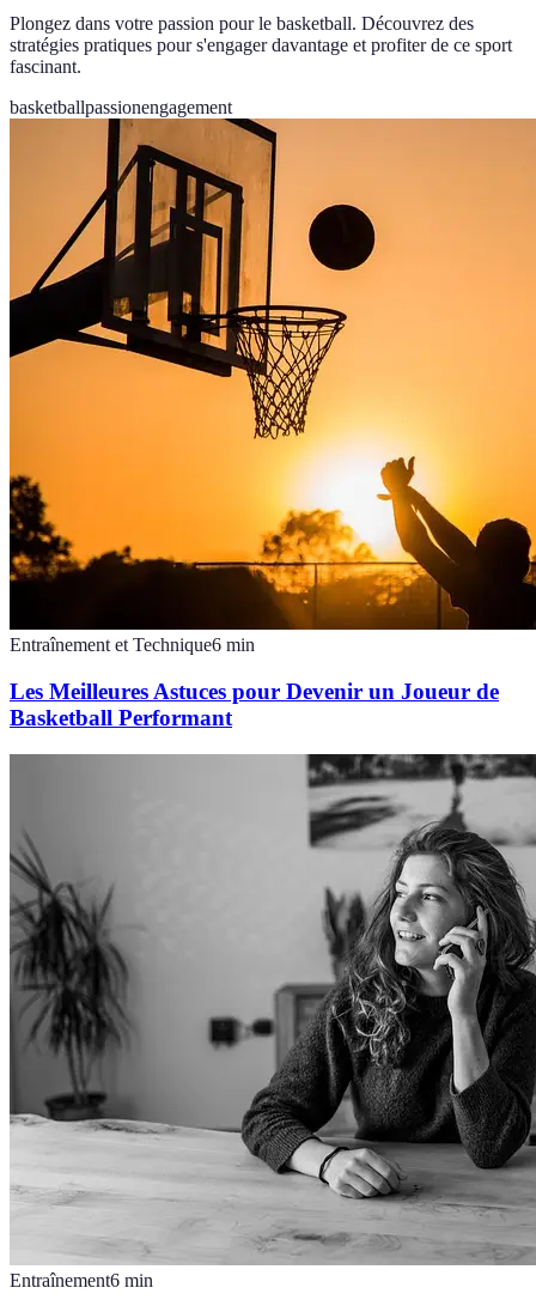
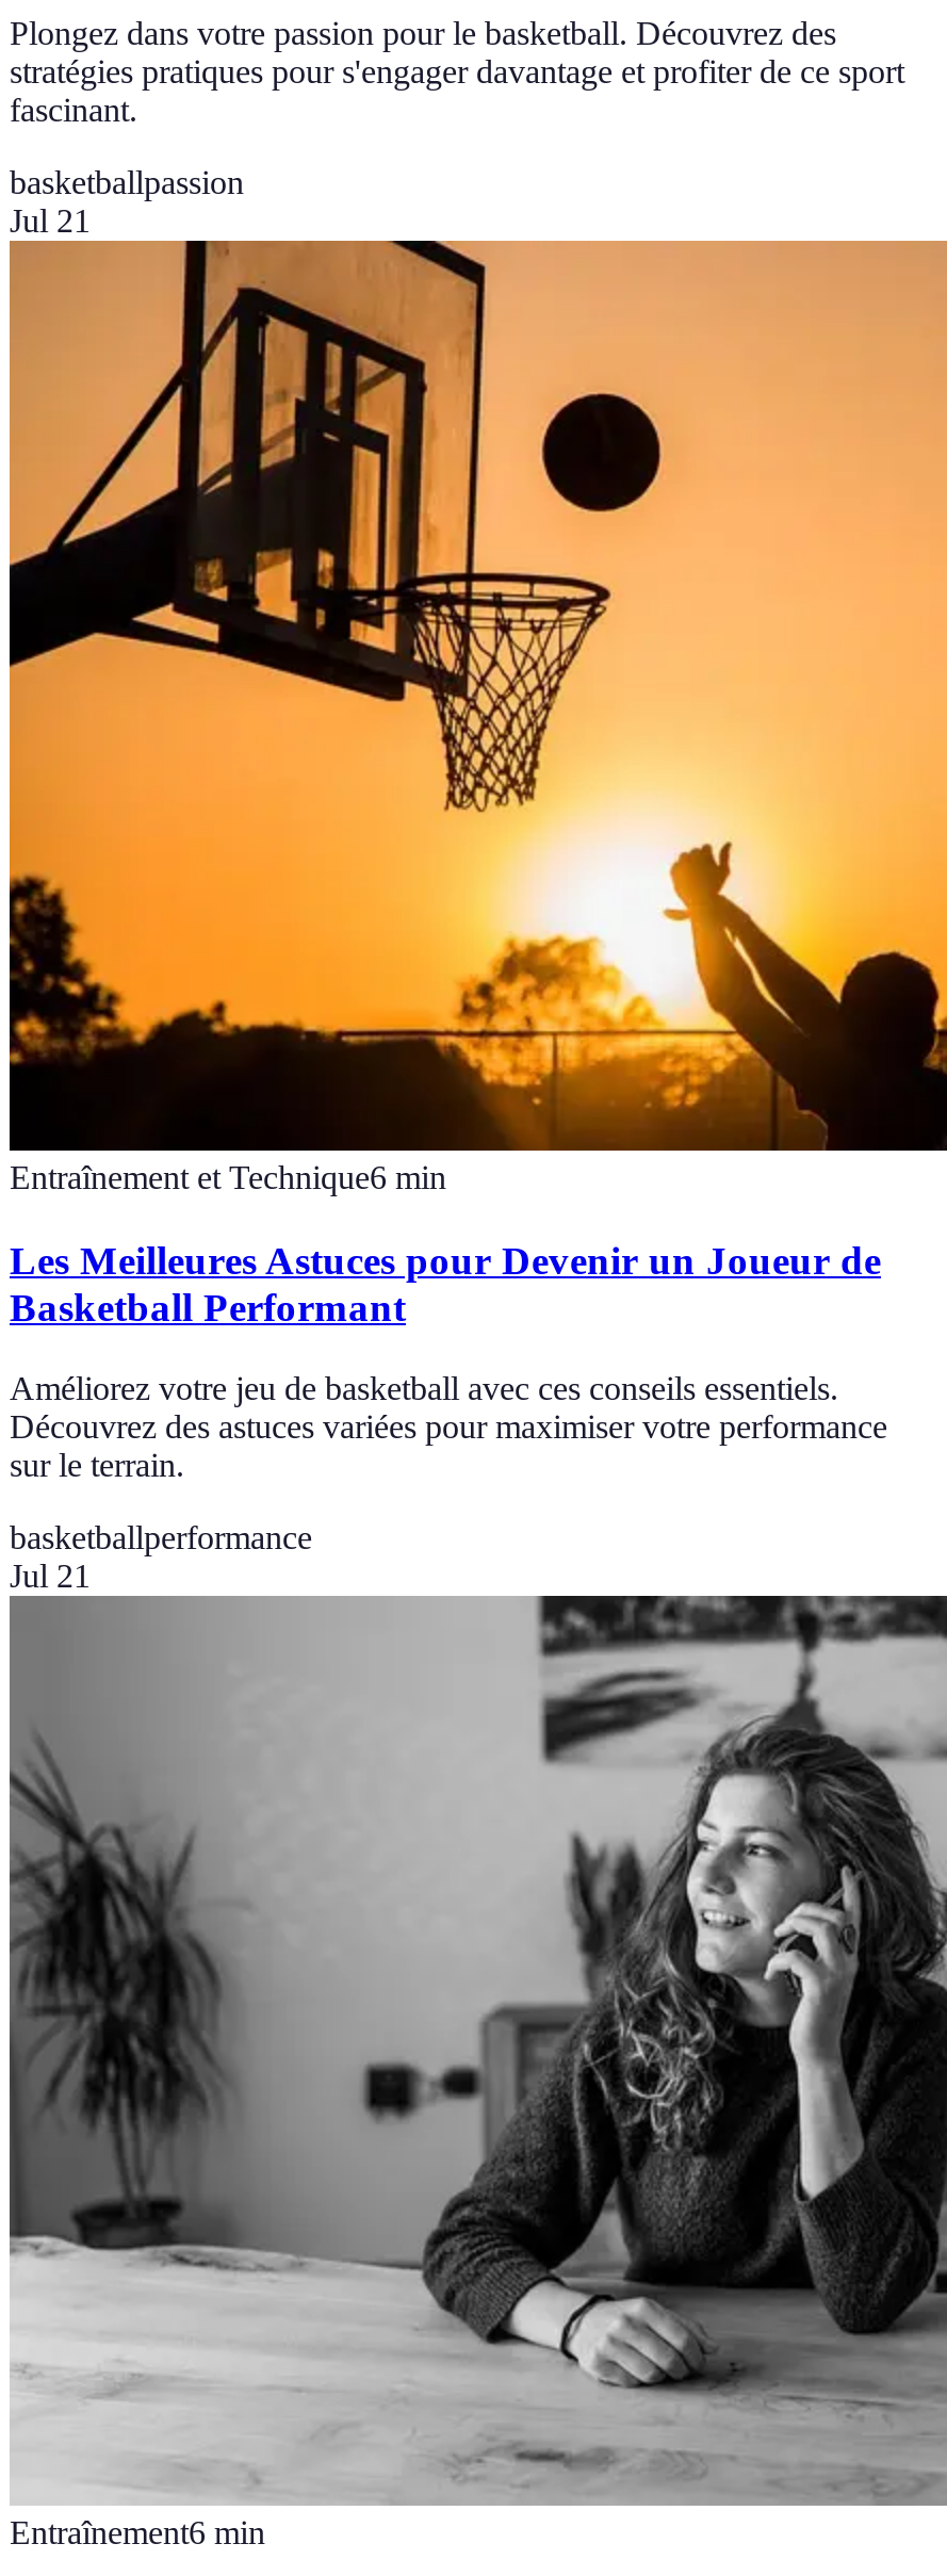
- basketballpassionengagement
+ basketballpassion
+ Jul 21

+ Améliorez votre jeu de basketball avec ces conseils essentiels.
+ Découvrez des astuces variées pour maximiser votre performance
+ sur le terrain.
+ basketballperformance
+ Jul 21
